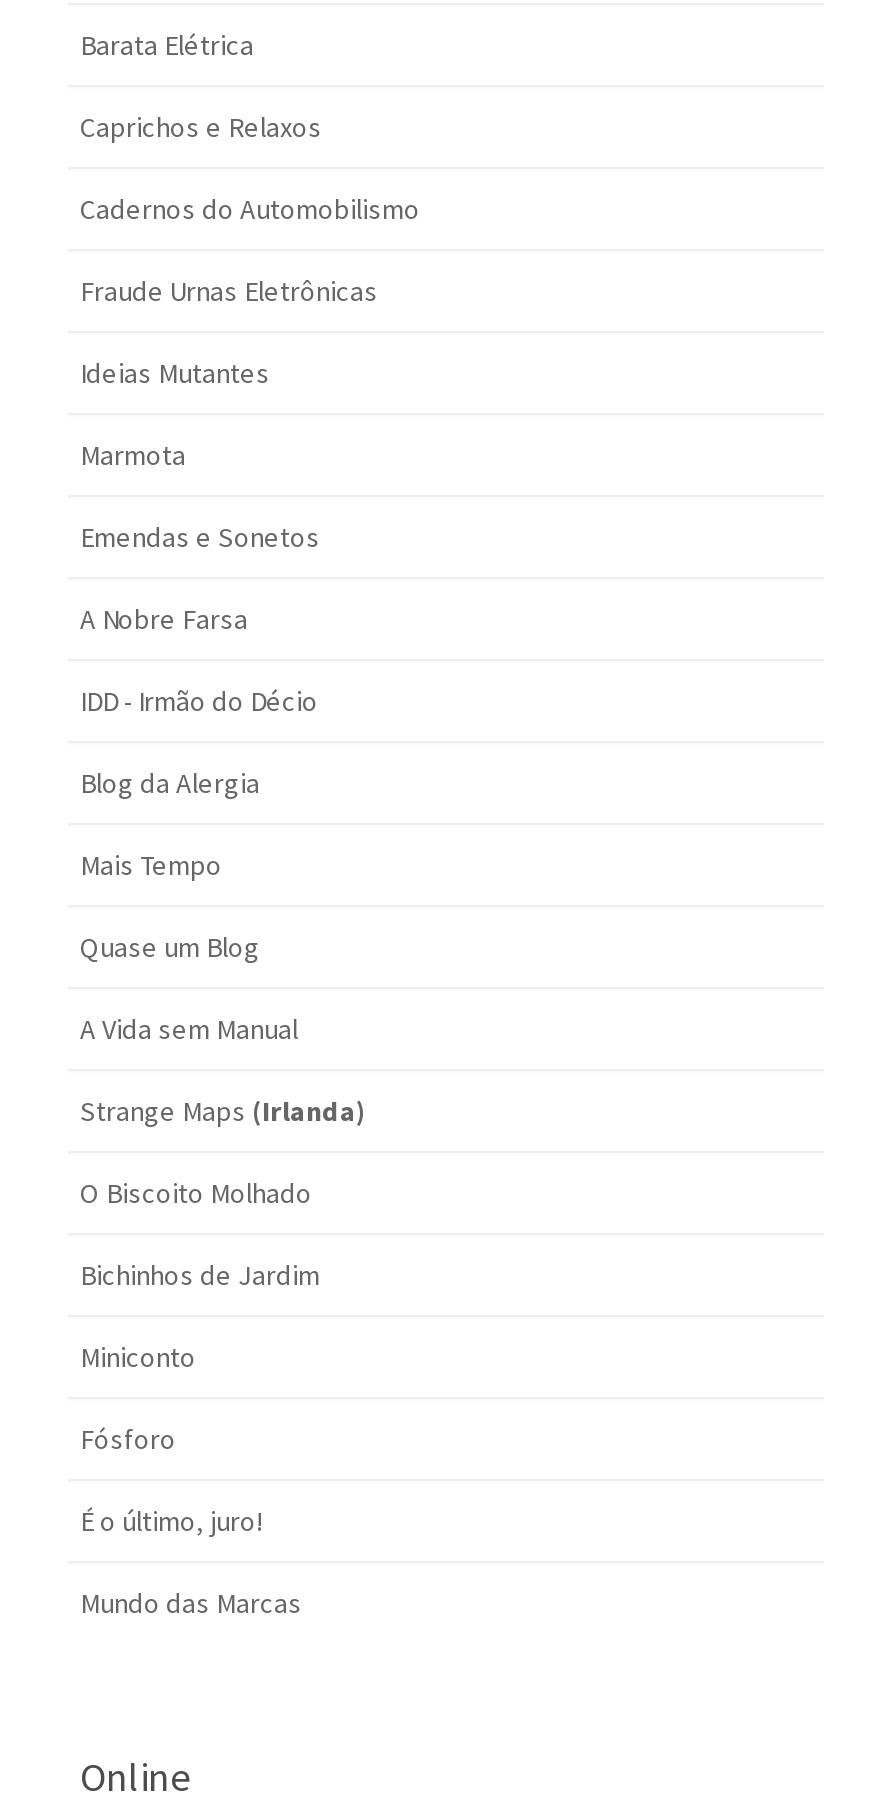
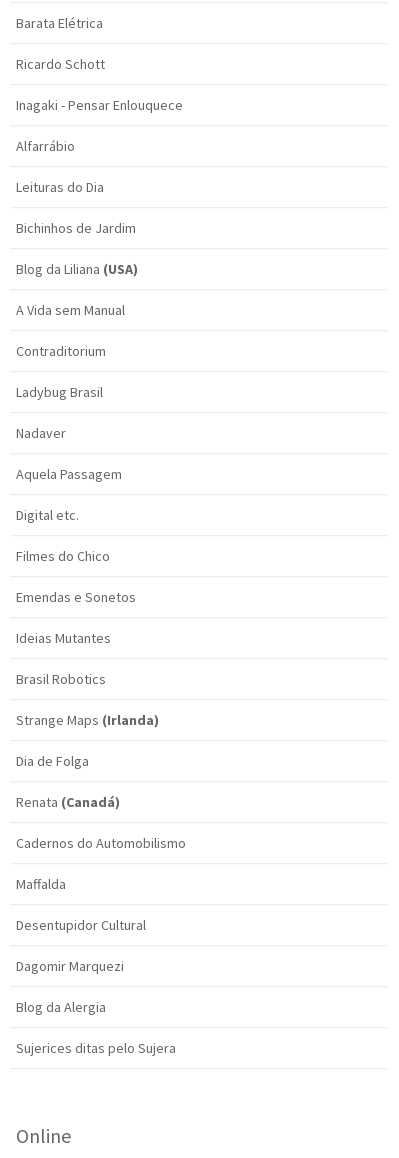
- Caprichos e Relaxos
- Fraude Urnas Eletrônicas
- Marmota
- A Nobre Farsa
- IDD - Irmão do Décio
- Mais Tempo
- Quase um Blog
- O Biscoito Molhado
+ Ricardo Schott
+ Inagaki - Pensar Enlouquece
+ Alfarrábio
+ Leituras do Dia

moved down: Cadernos do Automobilismo

moved down: Emendas e Sonetos | Ideias Mutantes

moved down: Blog da Alergia

moved down: A Vida sem Manual

moved down: Strange Maps (Irlanda)

moved up: Bichinhos de Jardim

- Miniconto
- Fósforo
- É o último, juro!
- Mundo das Marcas
+ Blog da Liliana (USA)
+ Contraditorium
+ Ladybug Brasil
+ Nadaver
+ Aquela Passagem
+ Digital etc.
+ Filmes do Chico
+ Brasil Robotics
+ Dia de Folga
+ Renata (Canadá)
+ Maffalda
+ Desentupidor Cultural
+ Dagomir Marquezi
+ Sujerices ditas pelo Sujera
